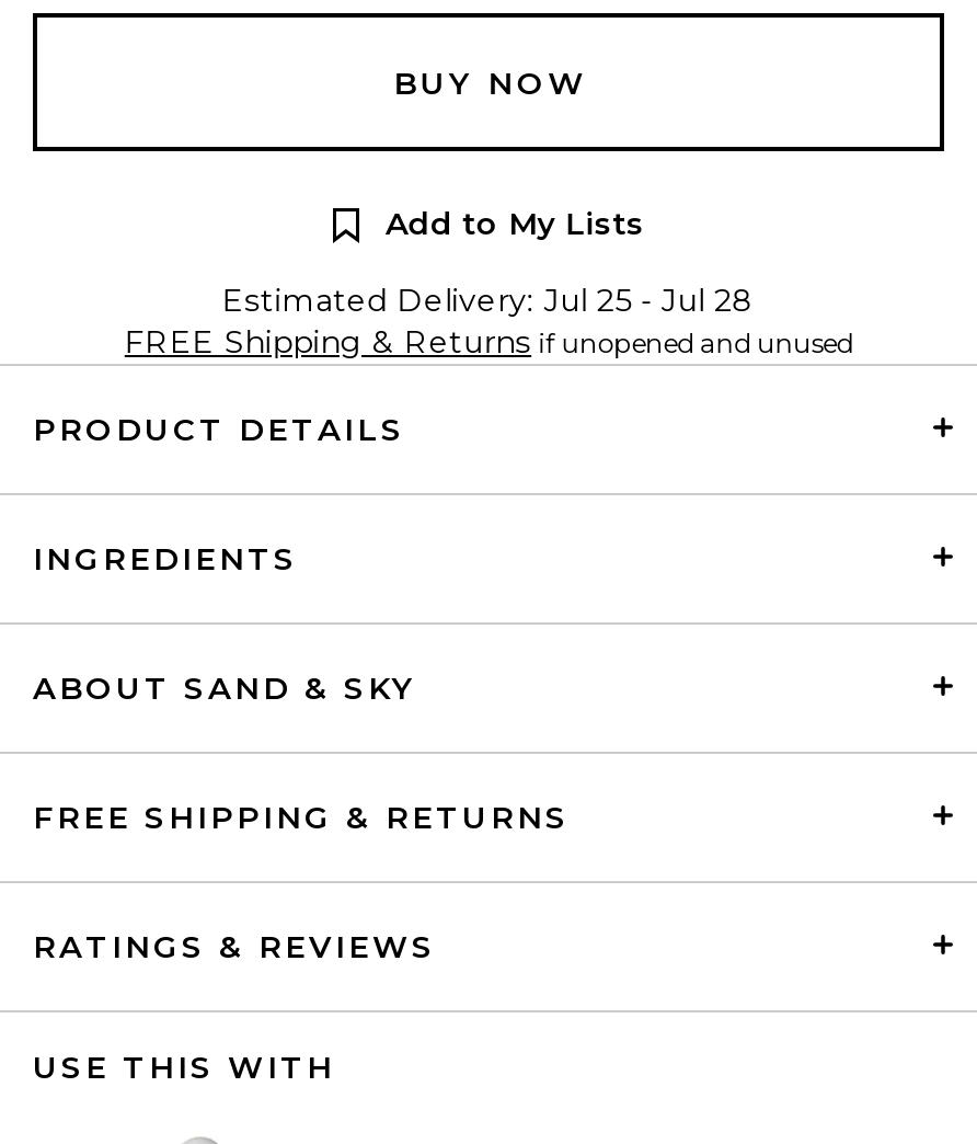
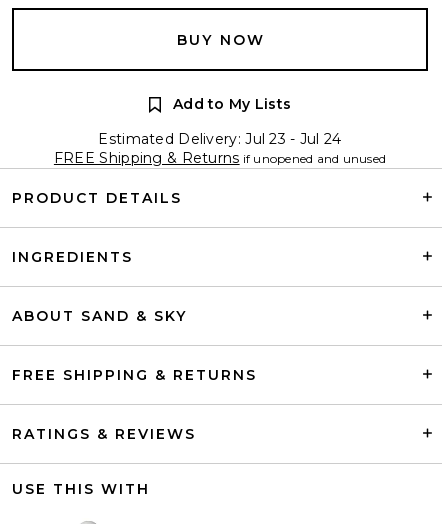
- Estimated Delivery: Jul 25 - Jul 28
+ Estimated Delivery: Jul 23 - Jul 24
